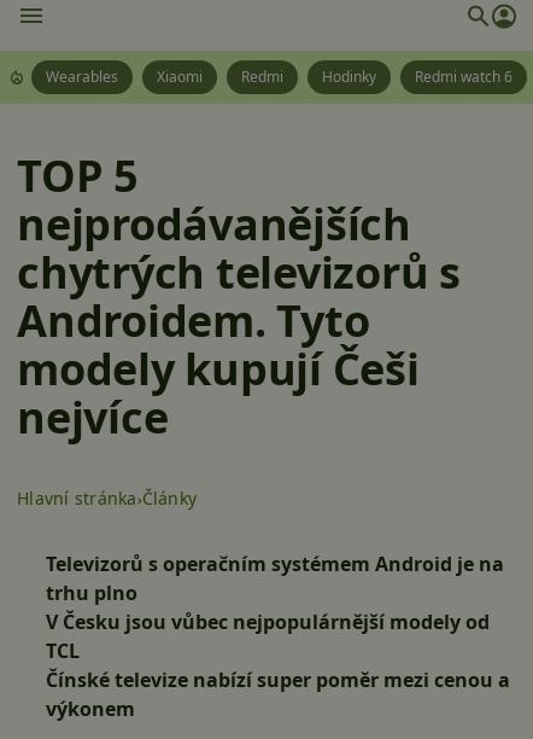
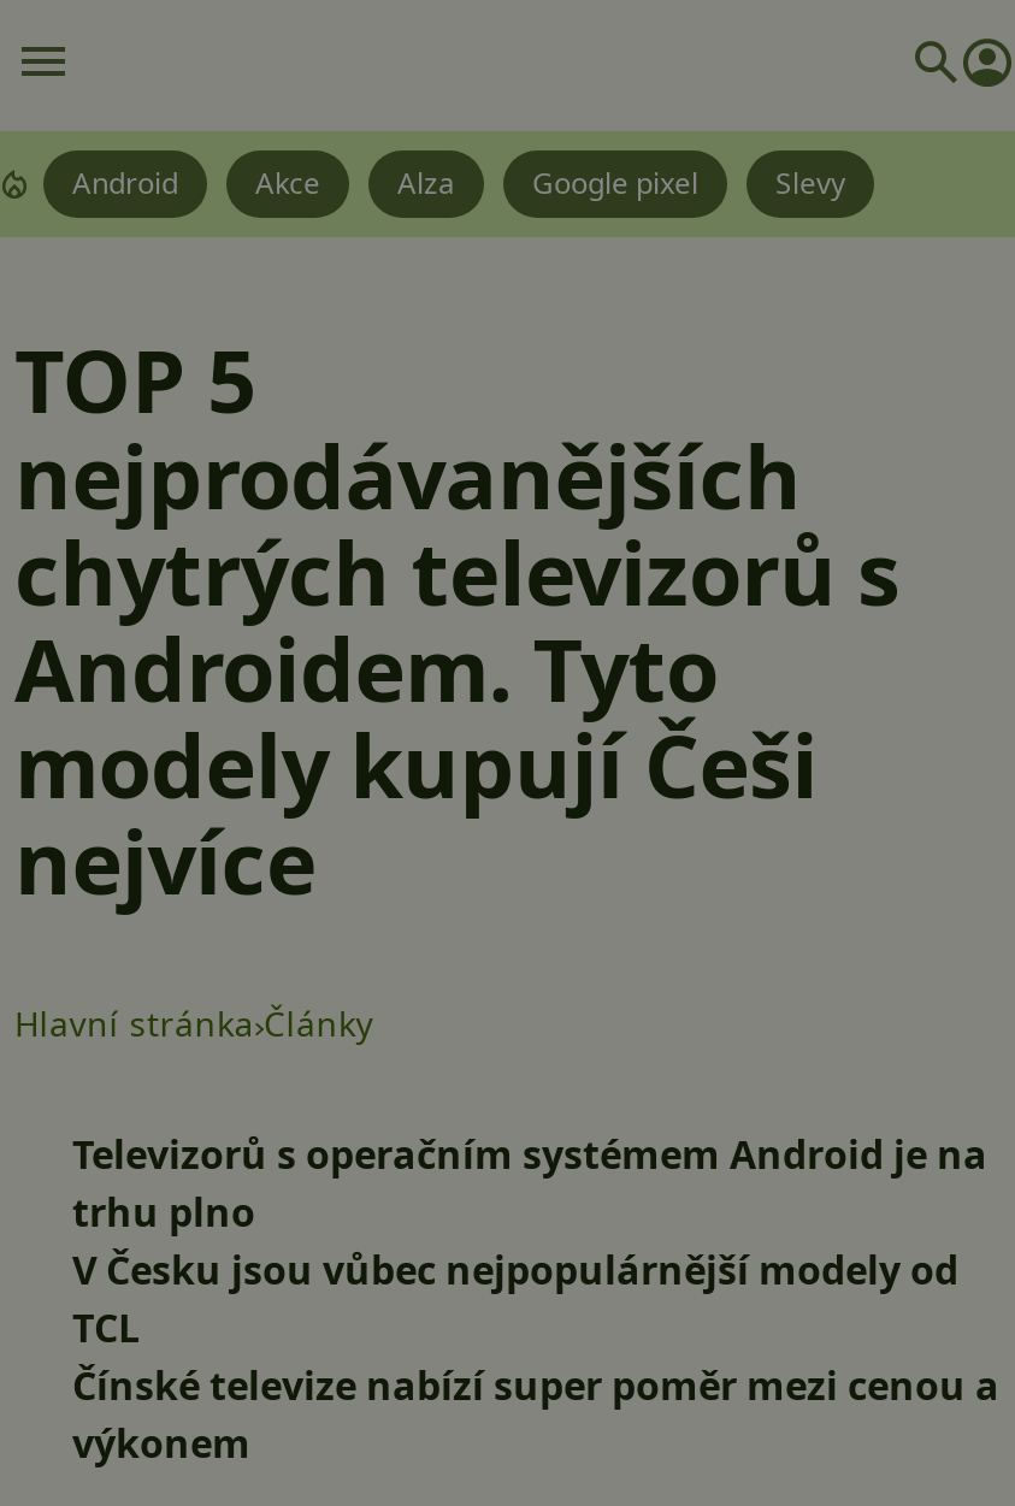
- Wearables
- Xiaomi
- Redmi
- Hodinky
- Redmi watch 6
+ Android
+ Akce
+ Alza
+ Google pixel
+ Slevy
